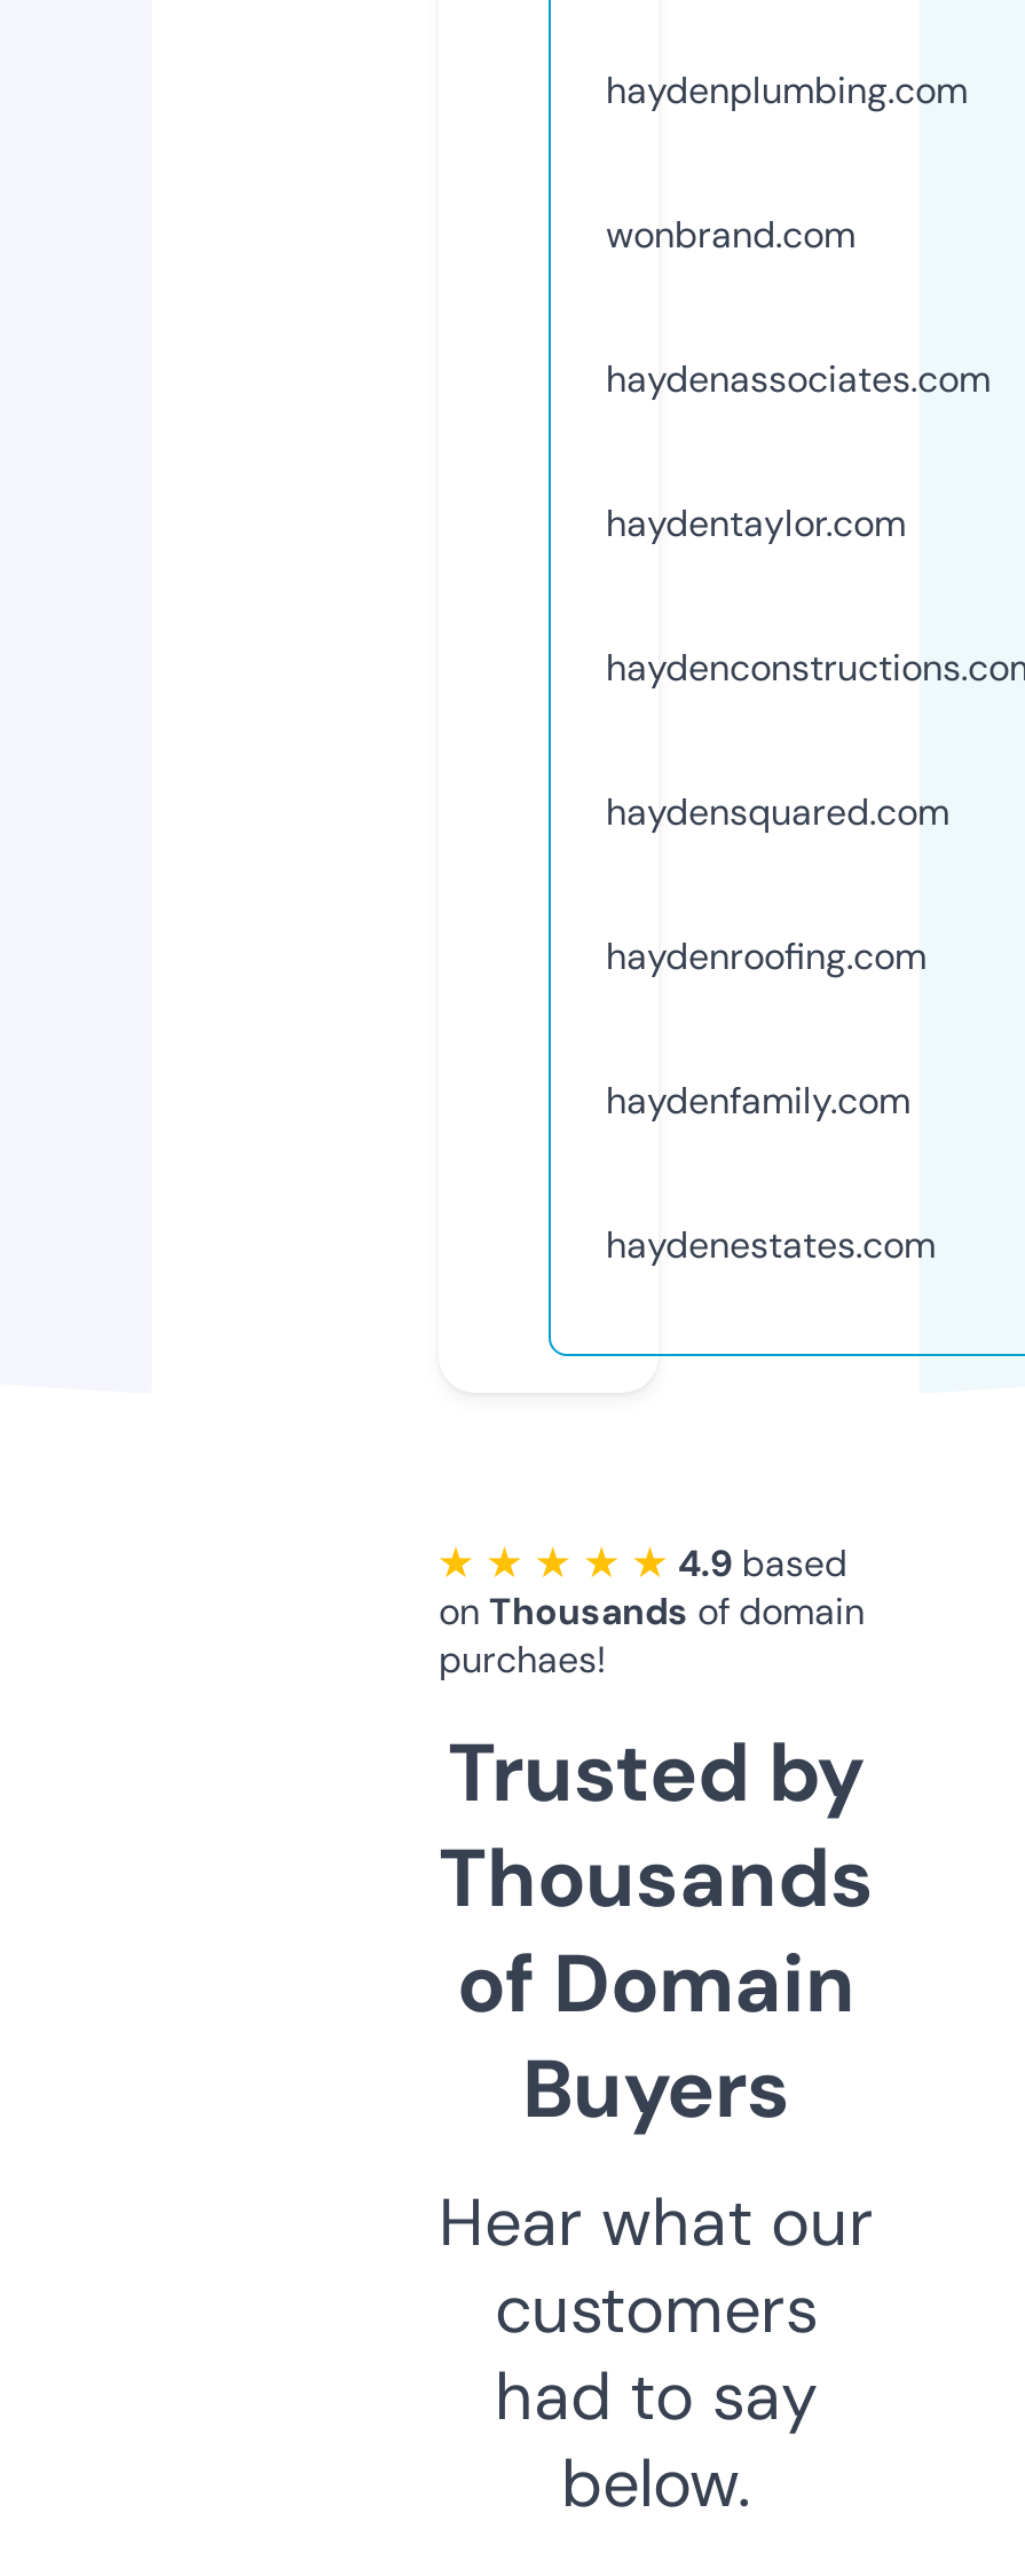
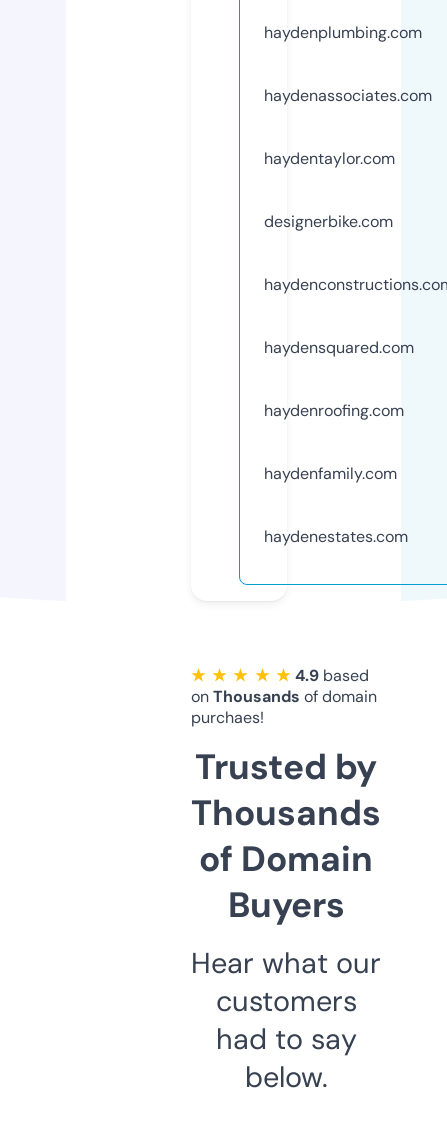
- wonbrand.com

moved up: haydenassociates.com | haydentaylor.com

+ designerbike.com
